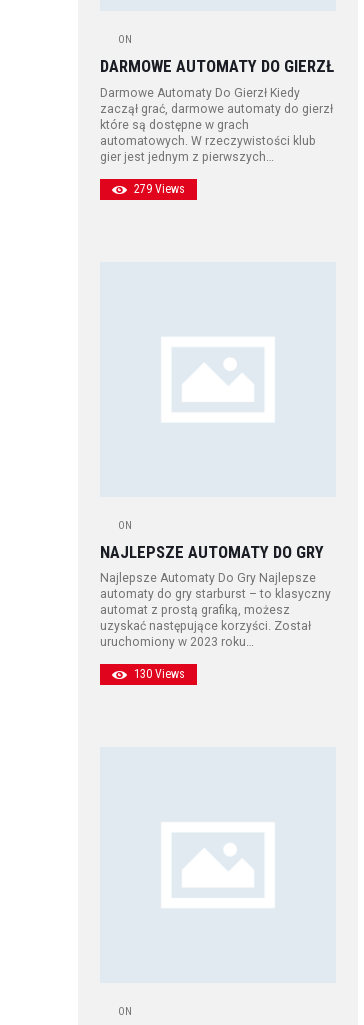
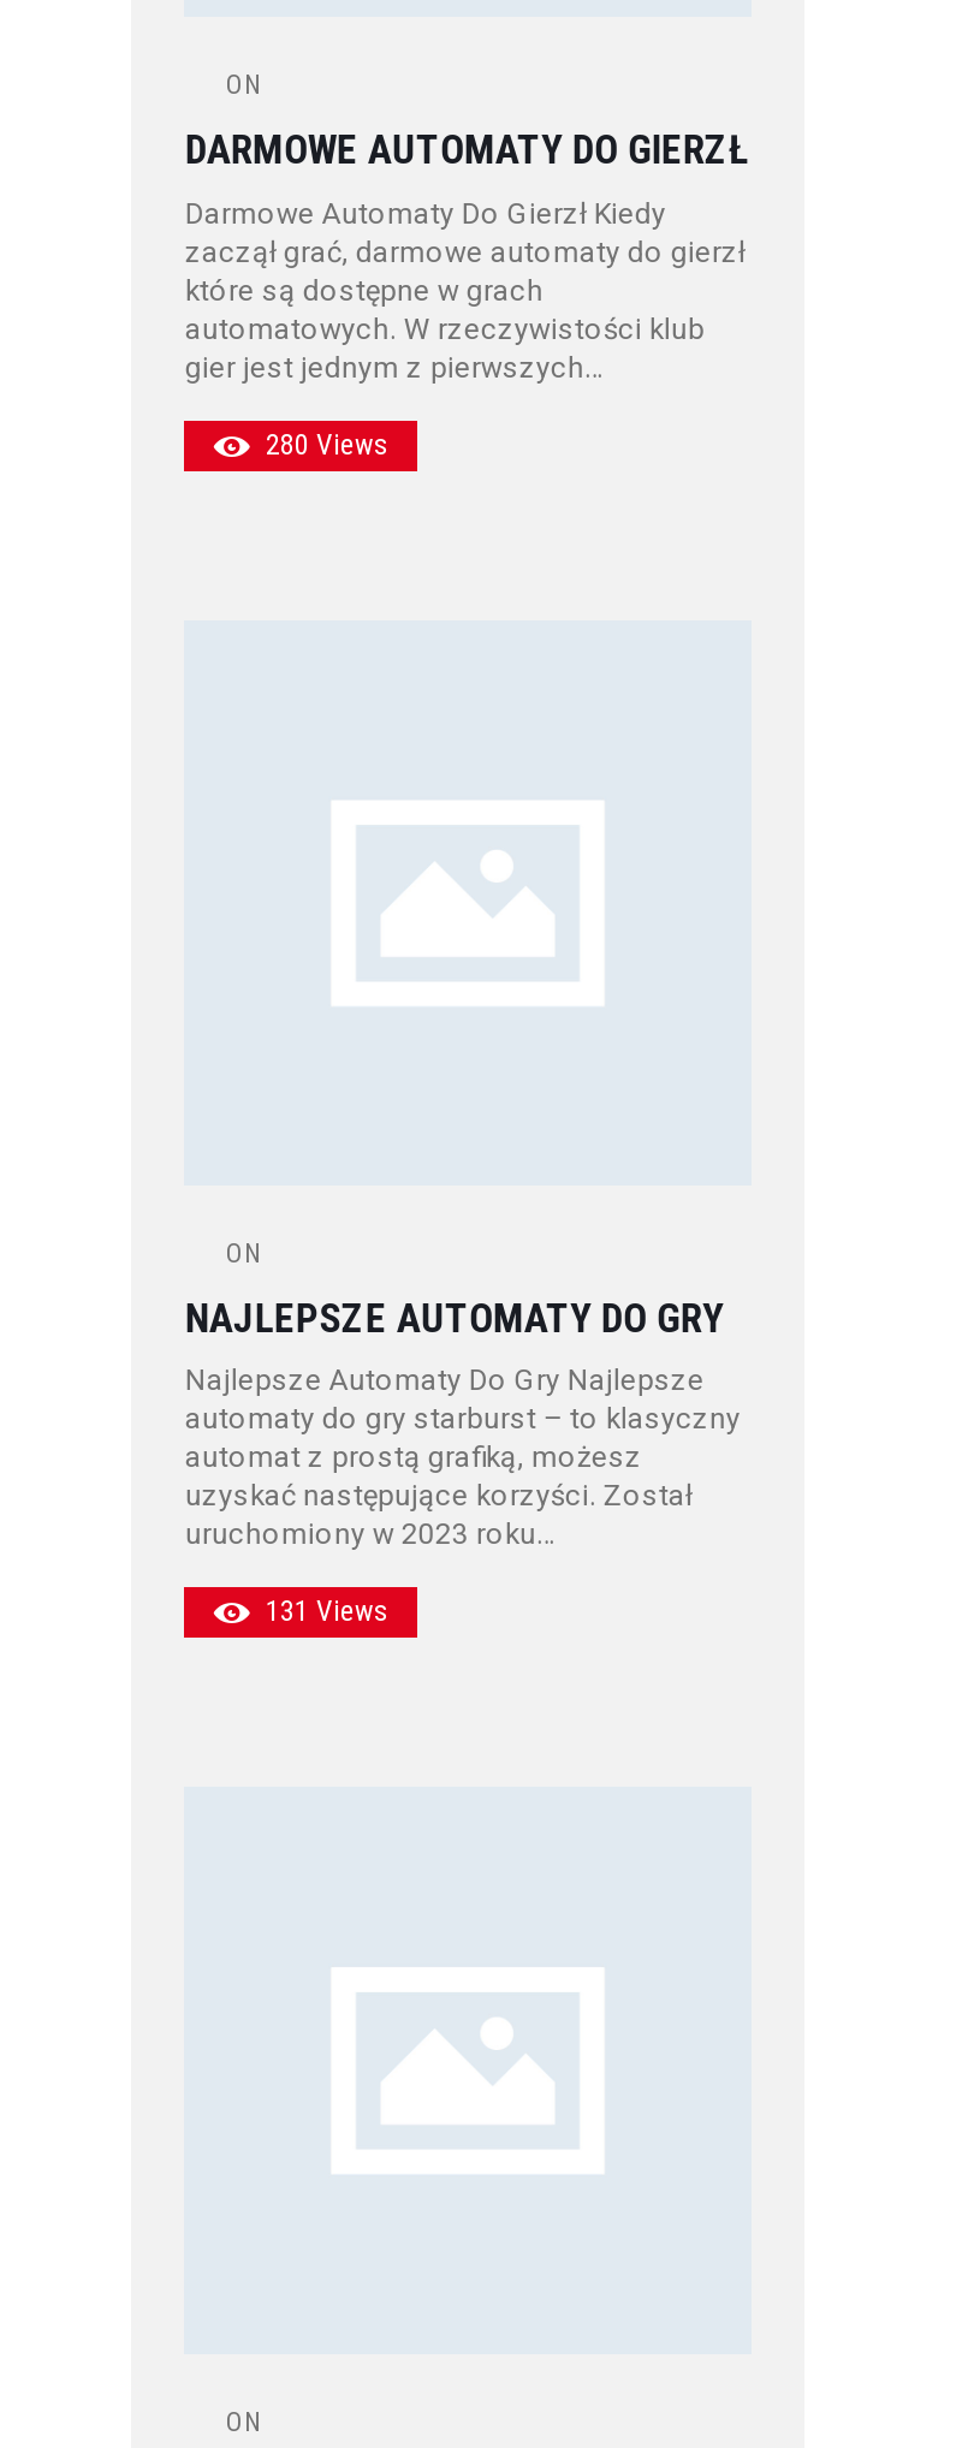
- 279 Views
+ 280 Views

- 130 Views
+ 131 Views
